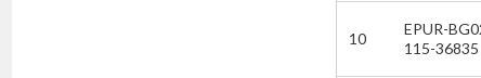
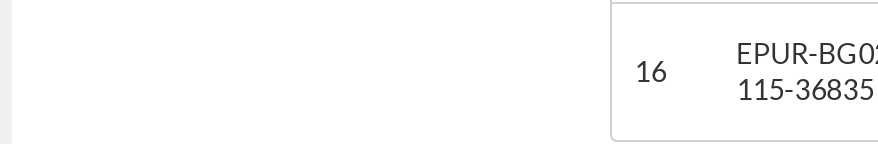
- 10
+ 16
